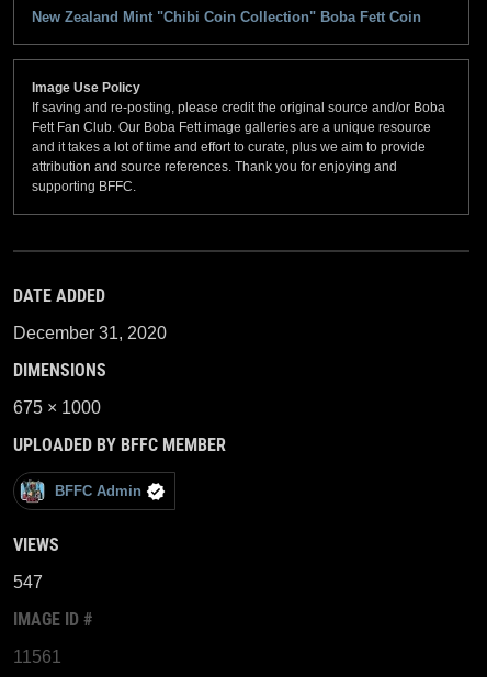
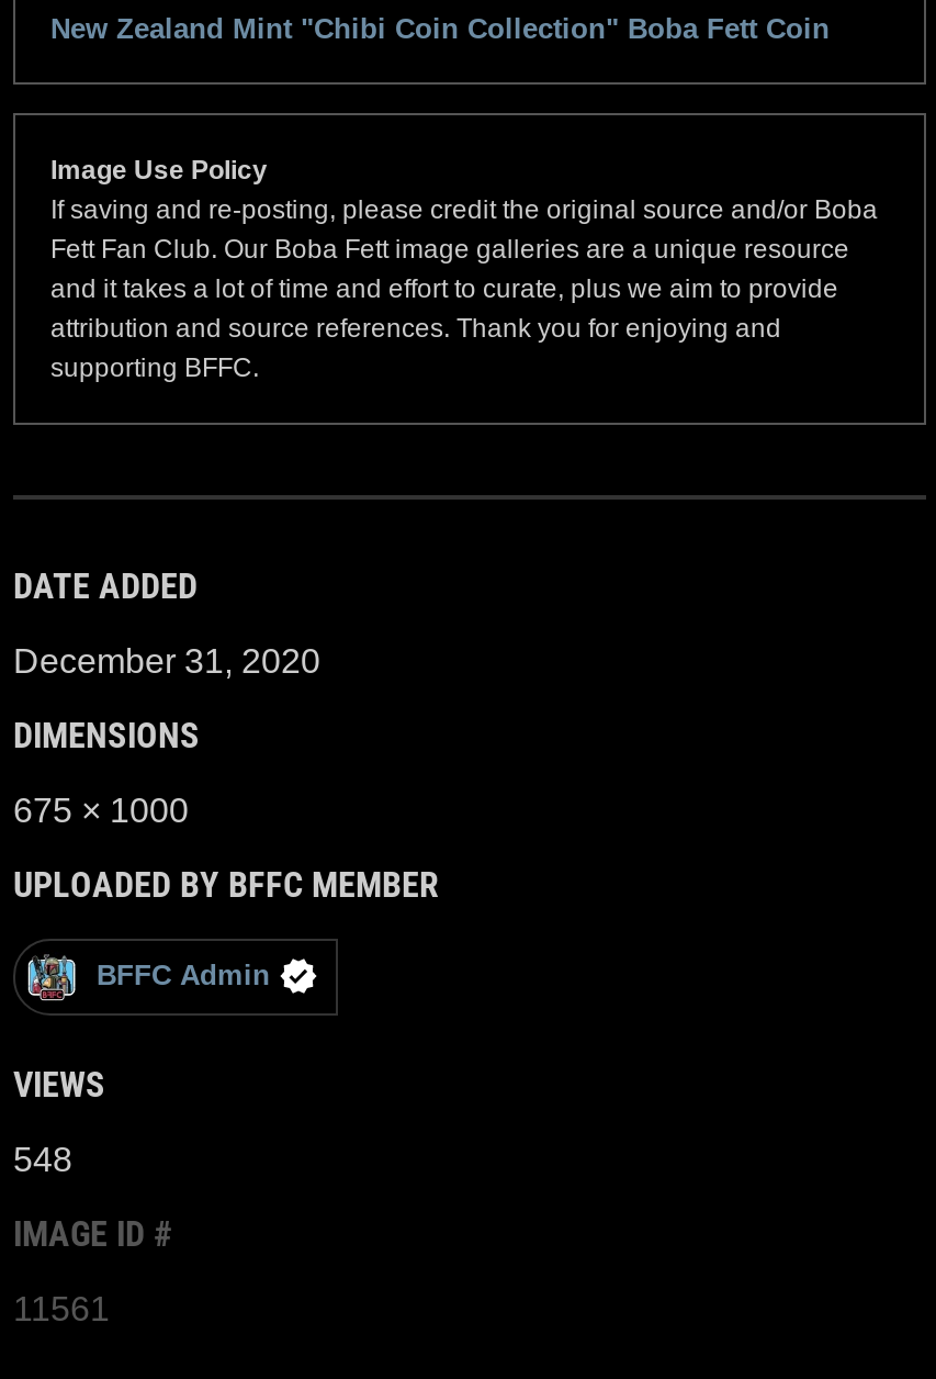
- 547
+ 548
